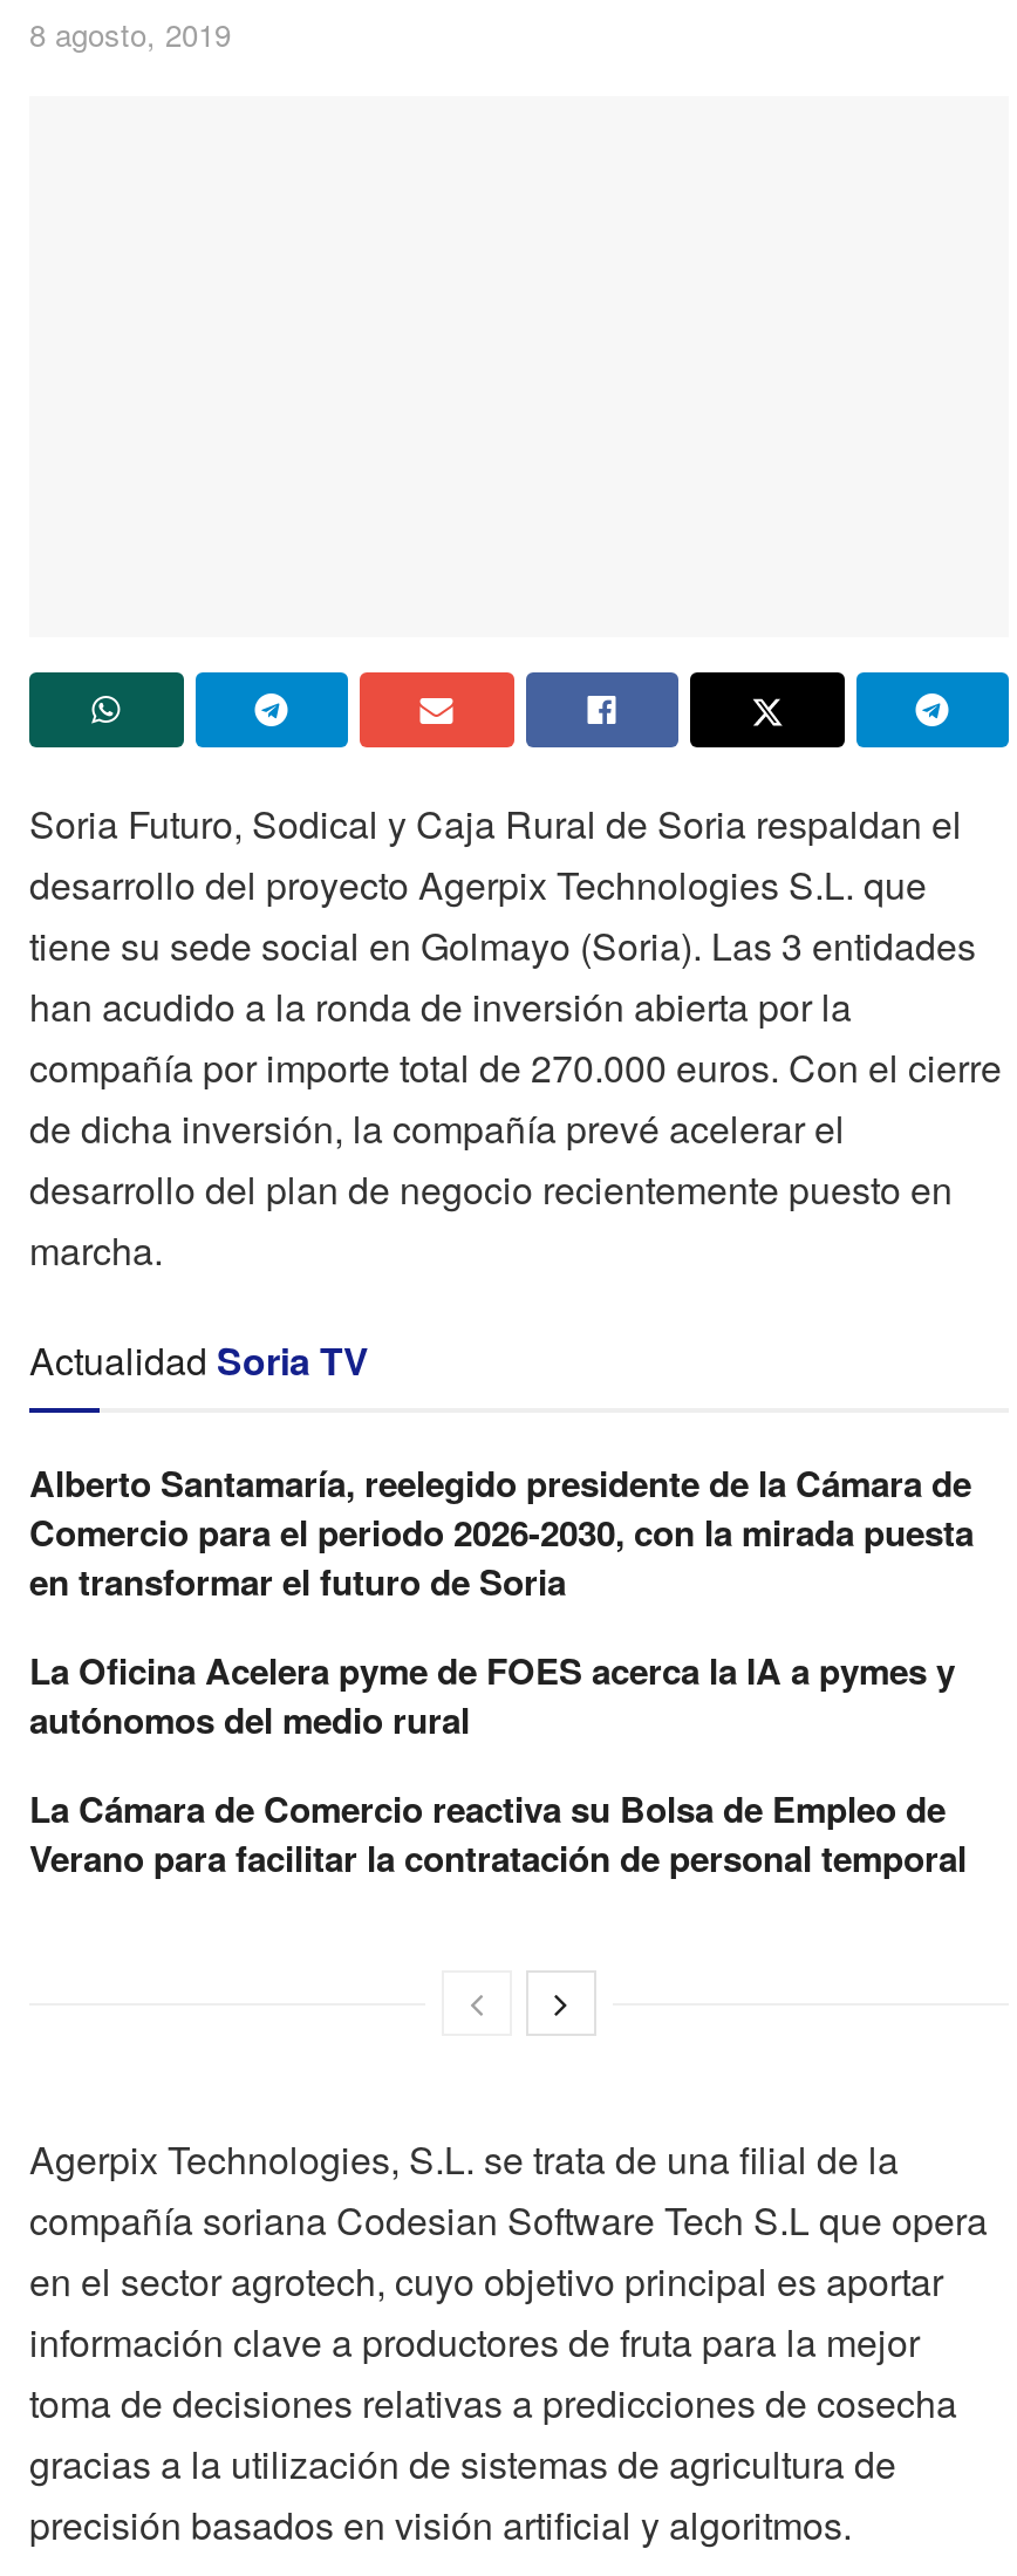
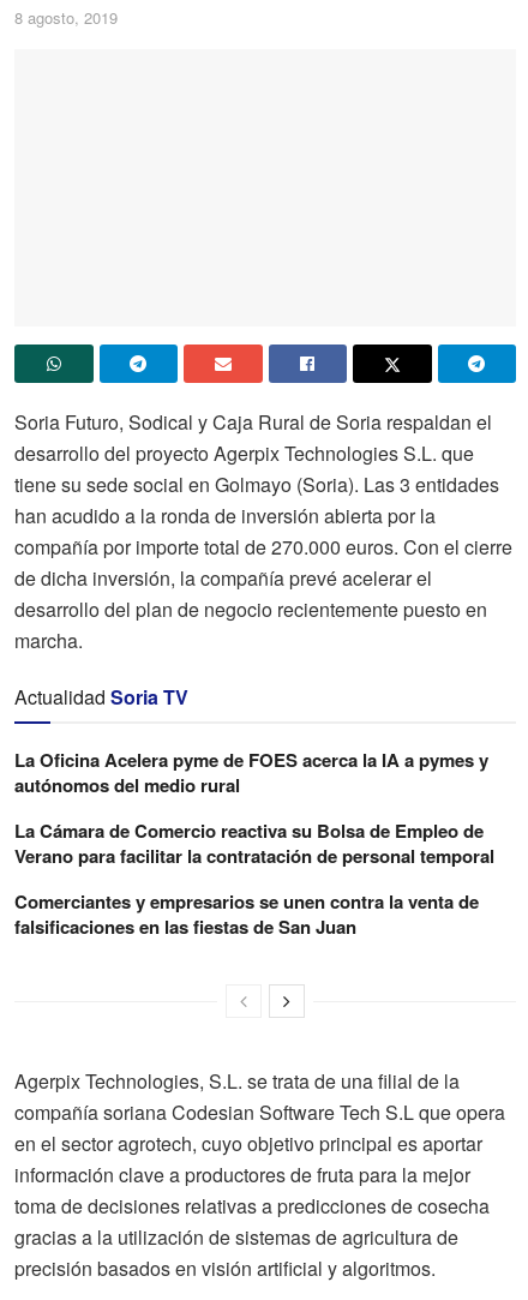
- Alberto Santamaría, reelegido presidente de la Cámara de
- Comercio para el periodo 2026-2030, con la mirada puesta
- en transformar el futuro de Soria

moved up: La Oficina Acelera pyme de FOES acerca la IA a pymes y | autónomos del medio rural | La Cámara de Comercio reactiva su Bolsa de Empleo de | Verano para facilitar la contratación de personal temporal

+ Comerciantes y empresarios se unen contra la venta de
+ falsificaciones en las fiestas de San Juan
